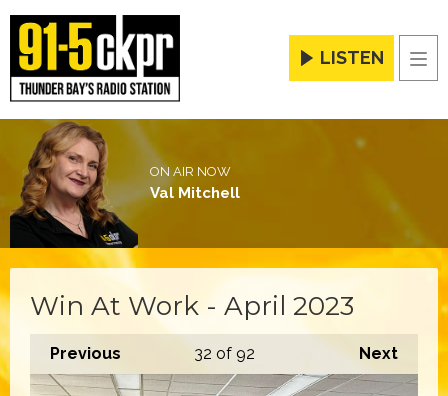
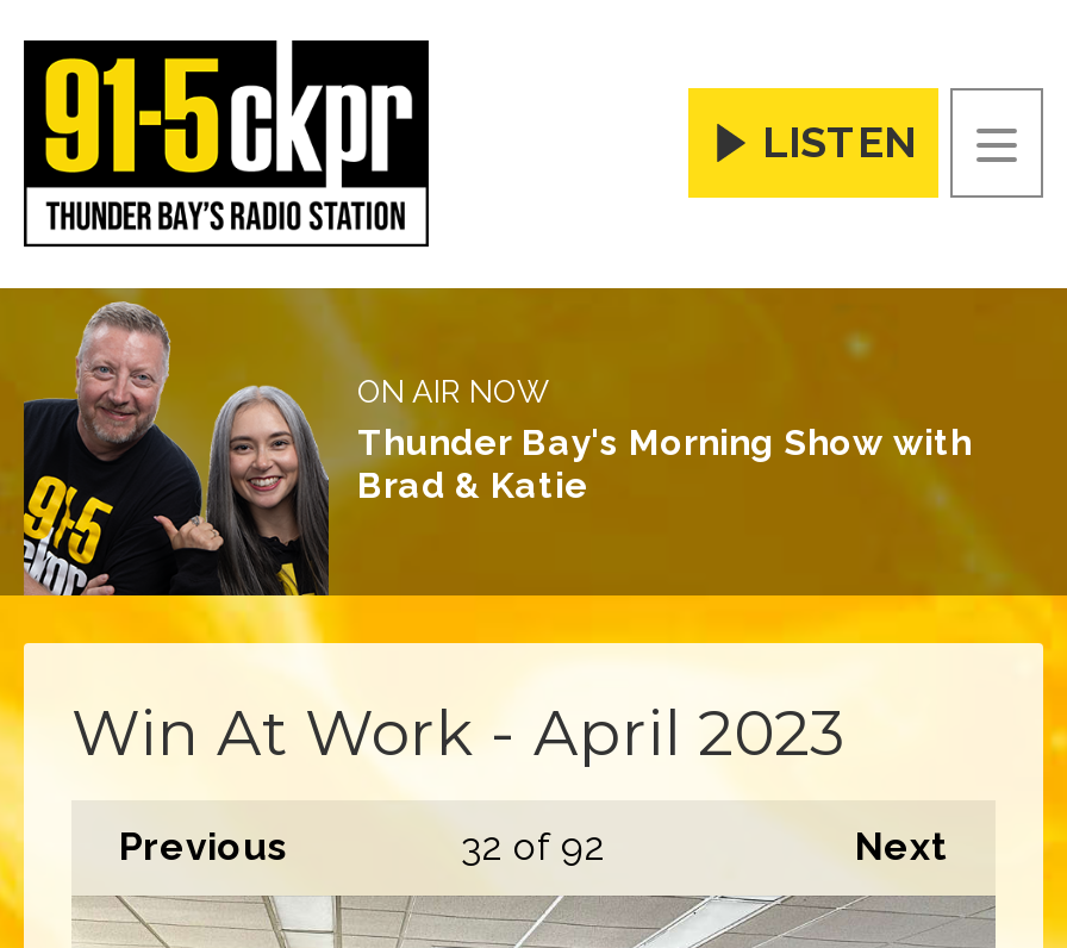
- [image]
- Val Mitchell
+ [image]
+ Thunder Bay's Morning Show with
+ Brad & Katie
